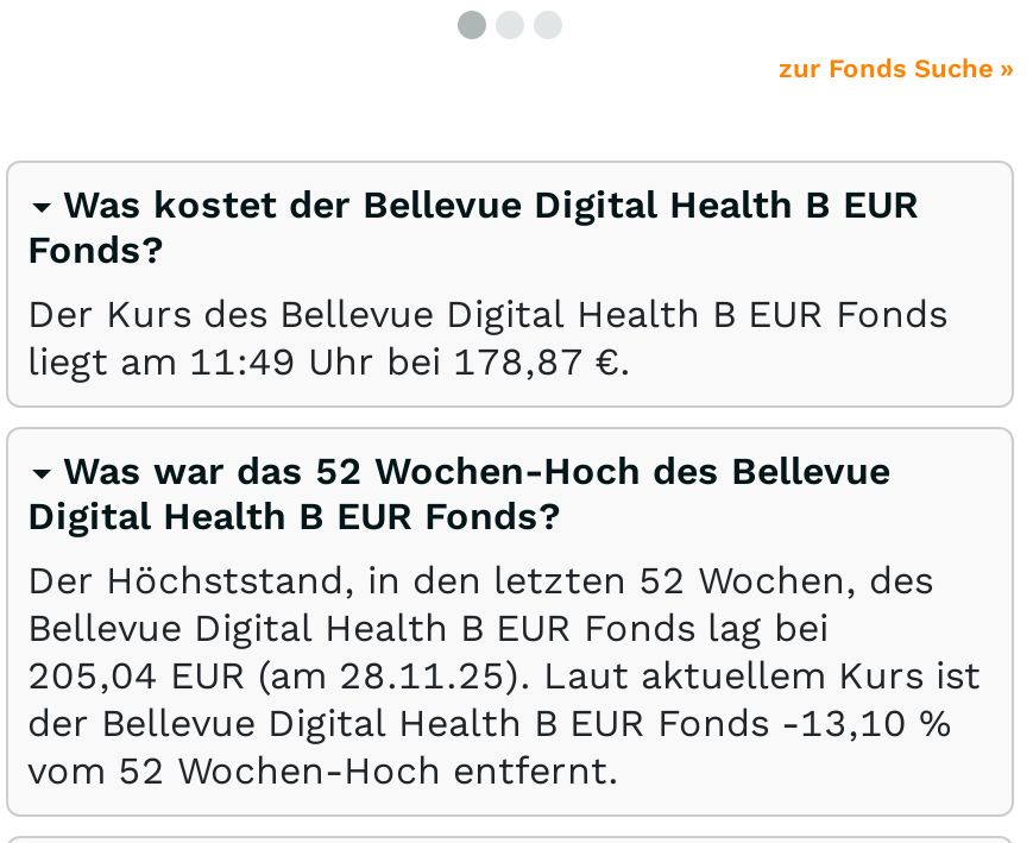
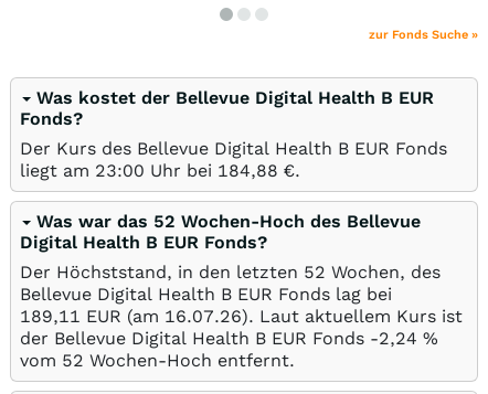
- liegt am 11:49 Uhr bei 178,87 €.
+ liegt am 23:00 Uhr bei 184,88 €.

- 205,04 EUR (am 28.11.25). Laut aktuellem Kurs ist
+ 189,11 EUR (am 16.07.26). Laut aktuellem Kurs ist

- der Bellevue Digital Health B EUR Fonds -13,10%
+ der Bellevue Digital Health B EUR Fonds -2,24%
